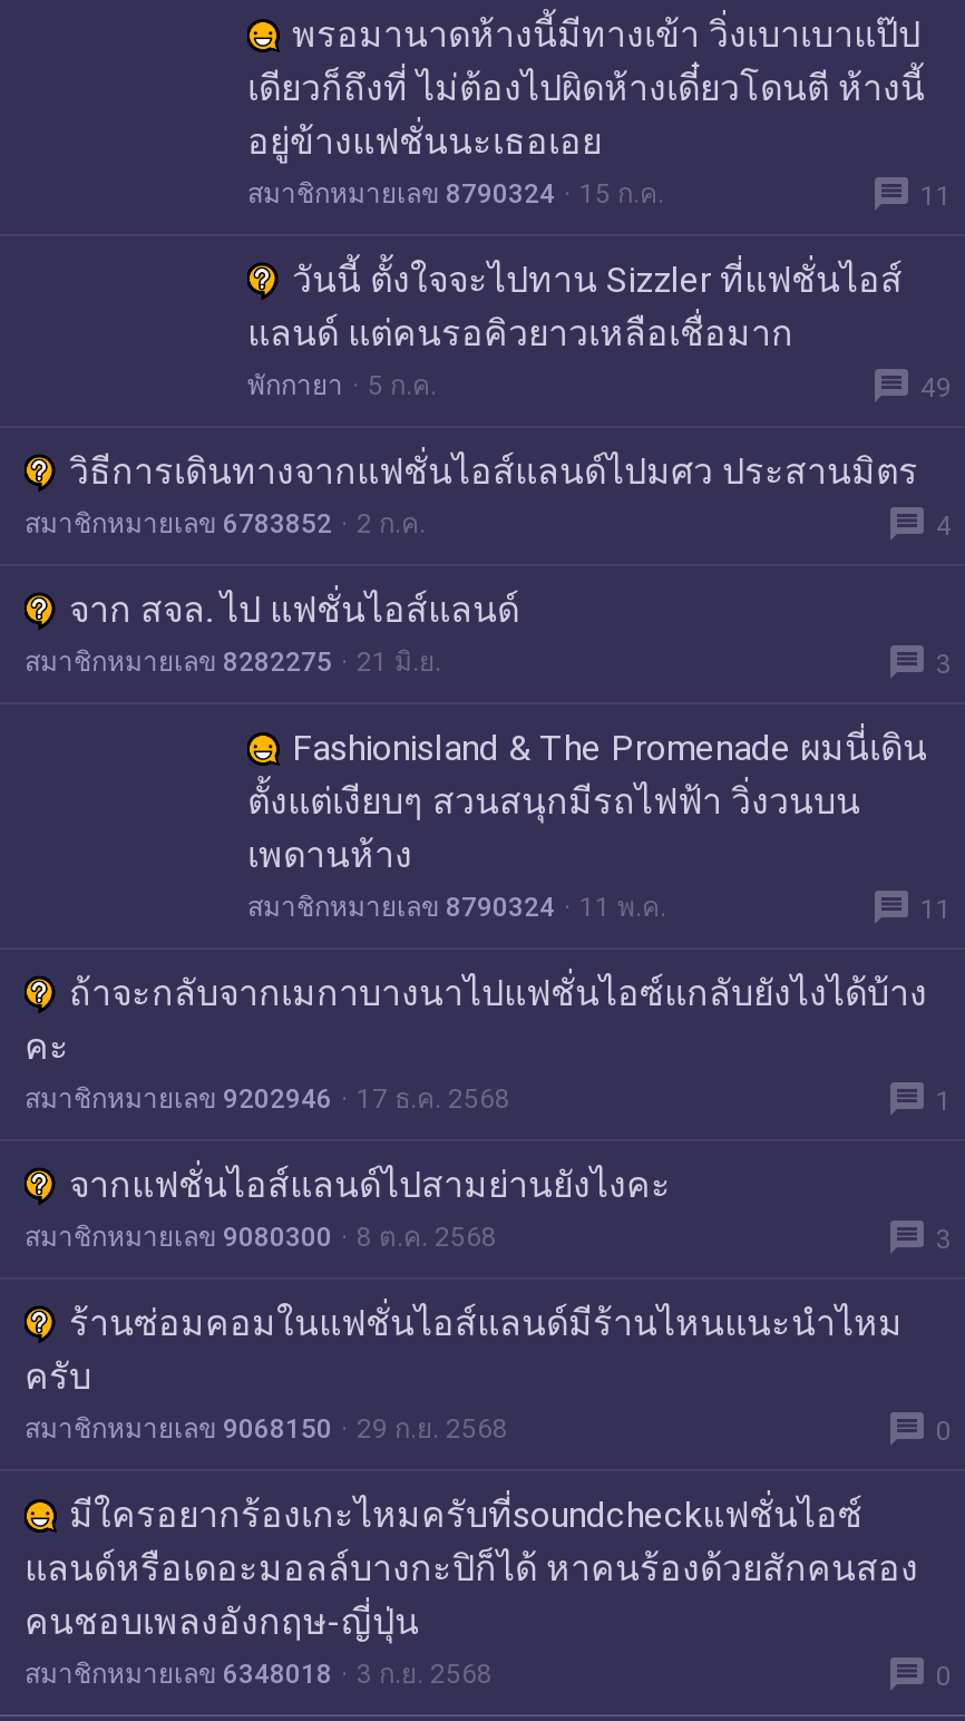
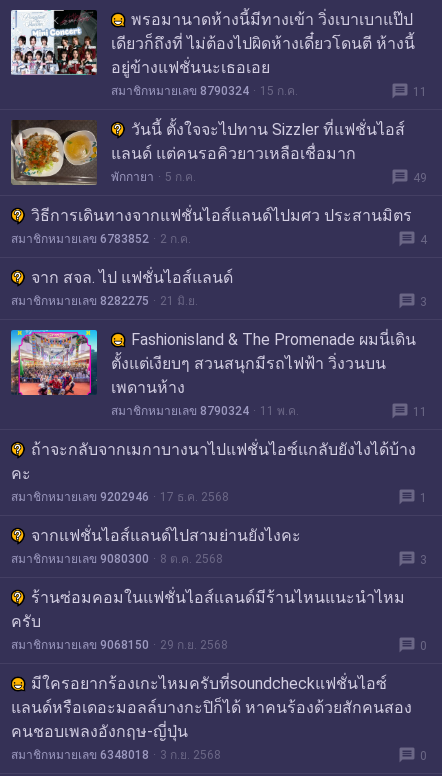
+ [image]

+ [image]

+ [image]
